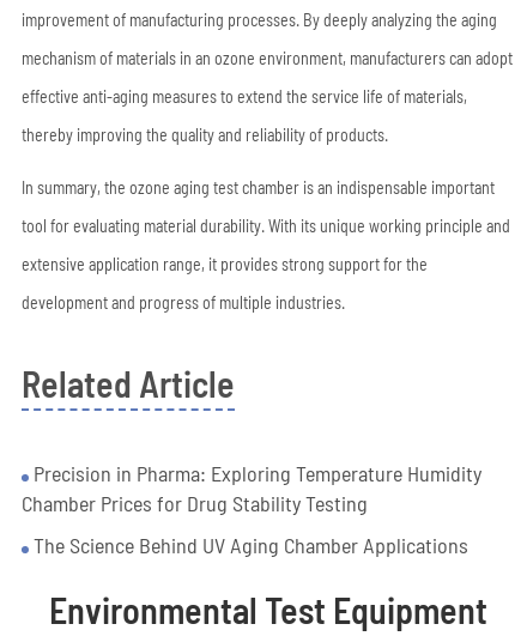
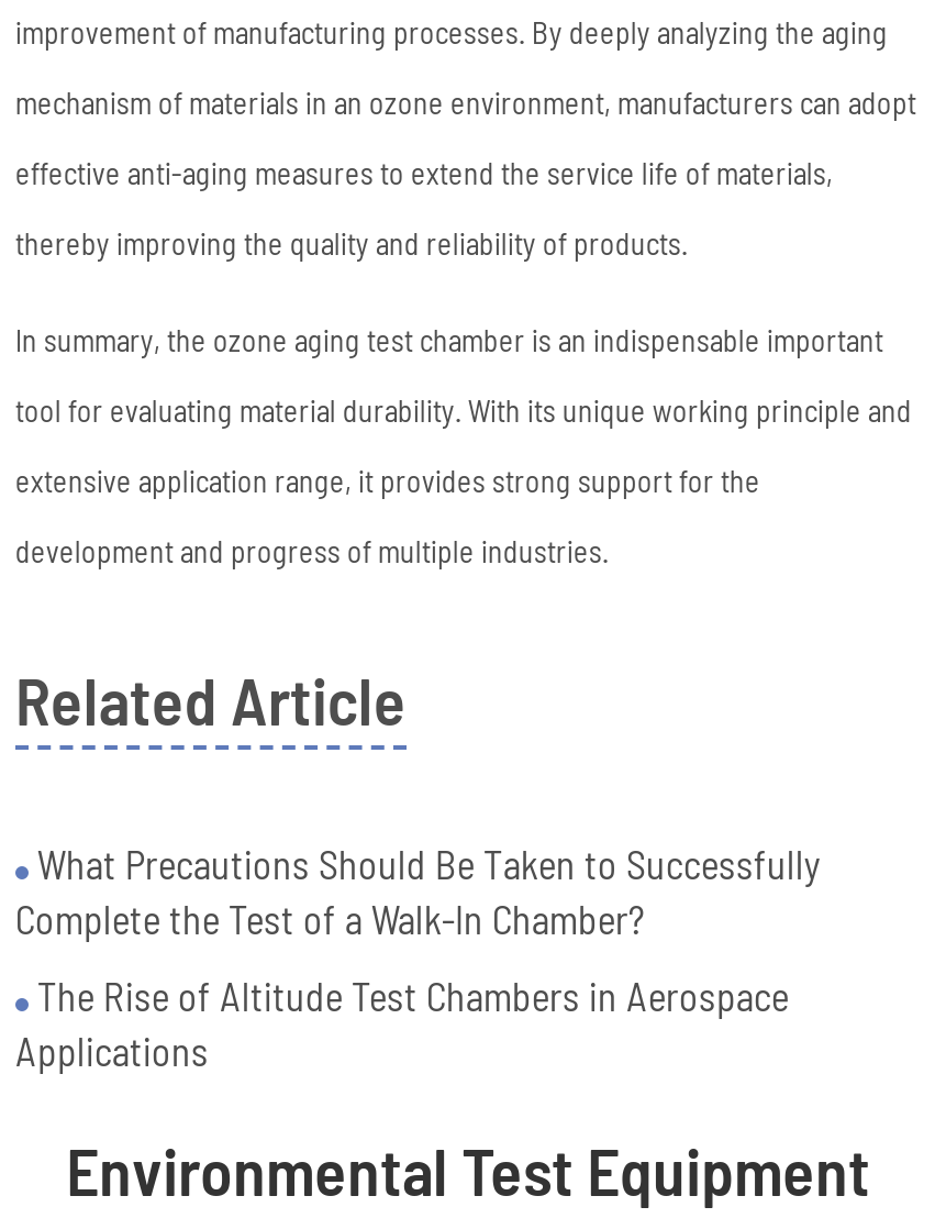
- Precision in Pharma: Exploring Temperature Humidity
- Chamber Prices for Drug Stability Testing
+ What Precautions Should Be Taken to Successfully
+ Complete the Test of a Walk-In Chamber?

- The Science Behind UV Aging Chamber Applications
+ The Rise of Altitude Test Chambers in Aerospace
+ Applications
